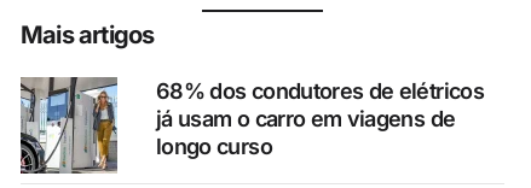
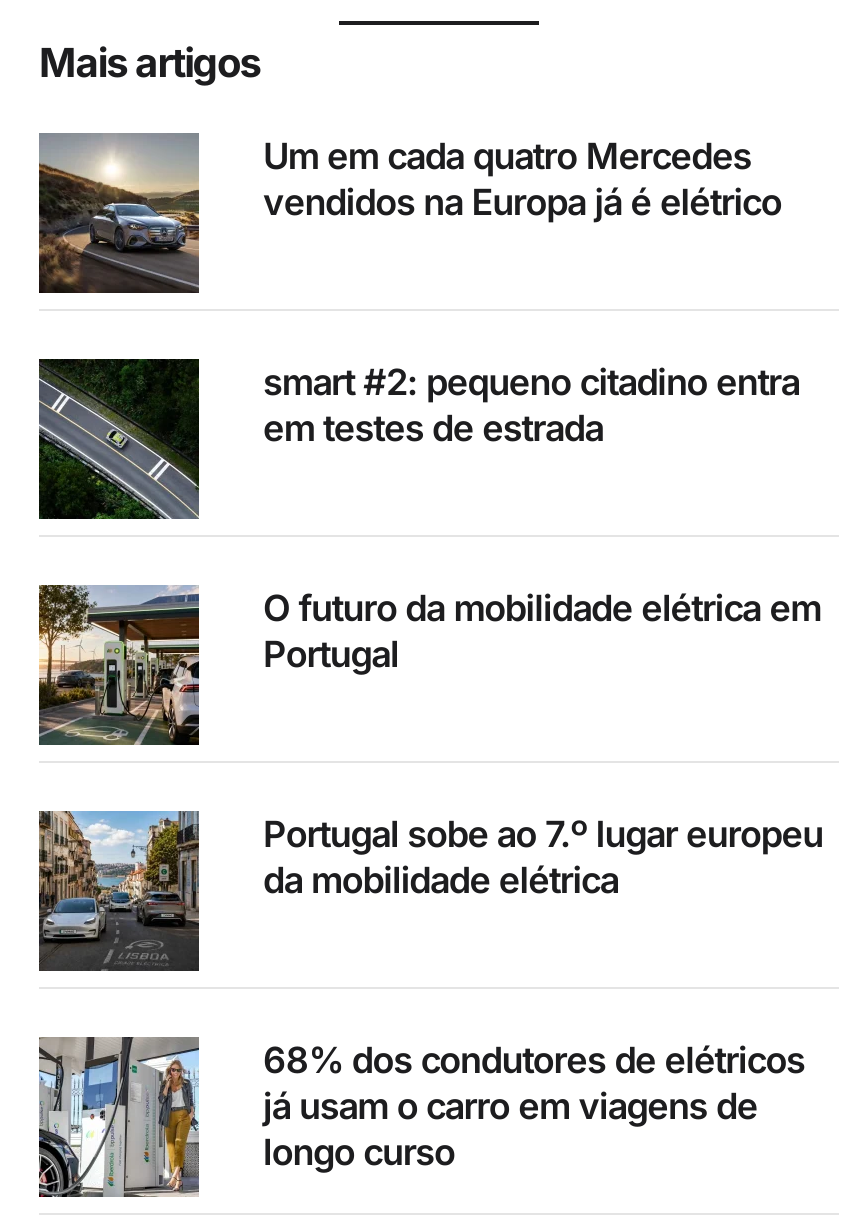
+ [image]
+ Um em cada quatro Mercedes
+ vendidos na Europa já é elétrico

+ [image]
+ smart #2: pequeno citadino entra
+ em testes de estrada

+ [image]
+ O futuro da mobilidade elétrica em
+ Portugal

+ [image]
+ Portugal sobe ao 7.º lugar europeu
+ da mobilidade elétrica
